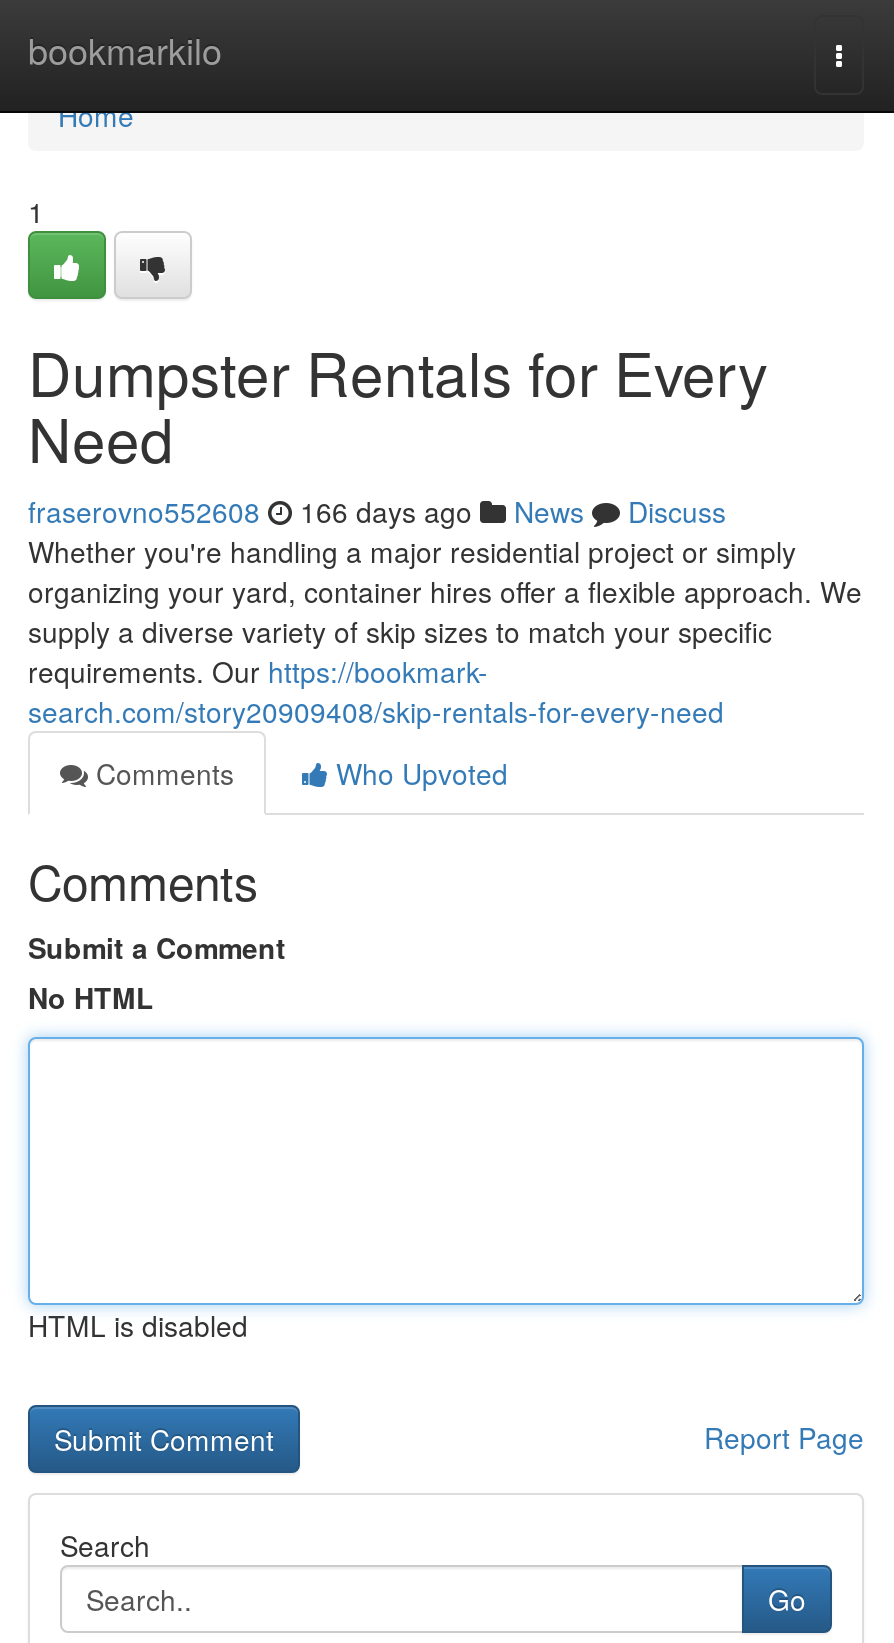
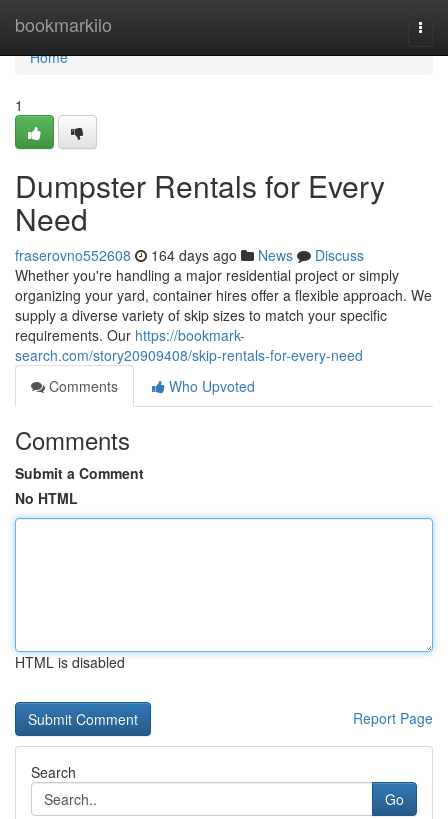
- fraserovno552608 166 days ago News Discuss
+ fraserovno552608 164 days ago News Discuss
